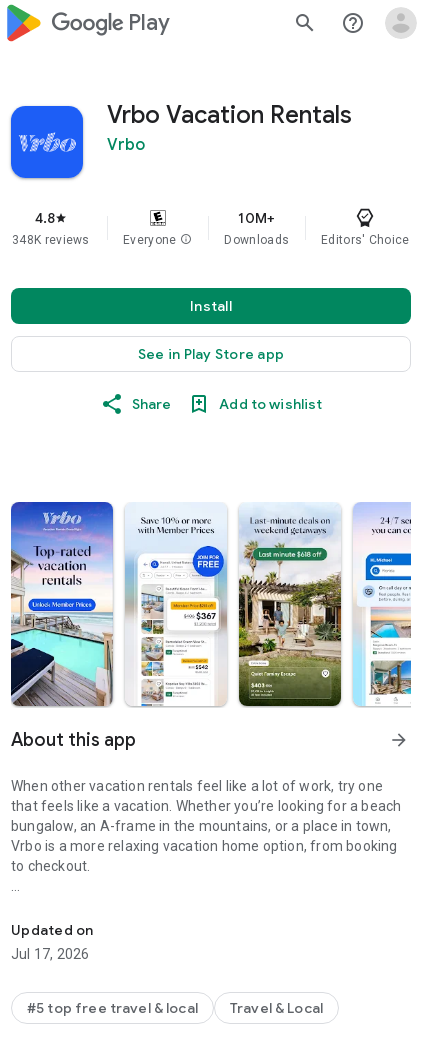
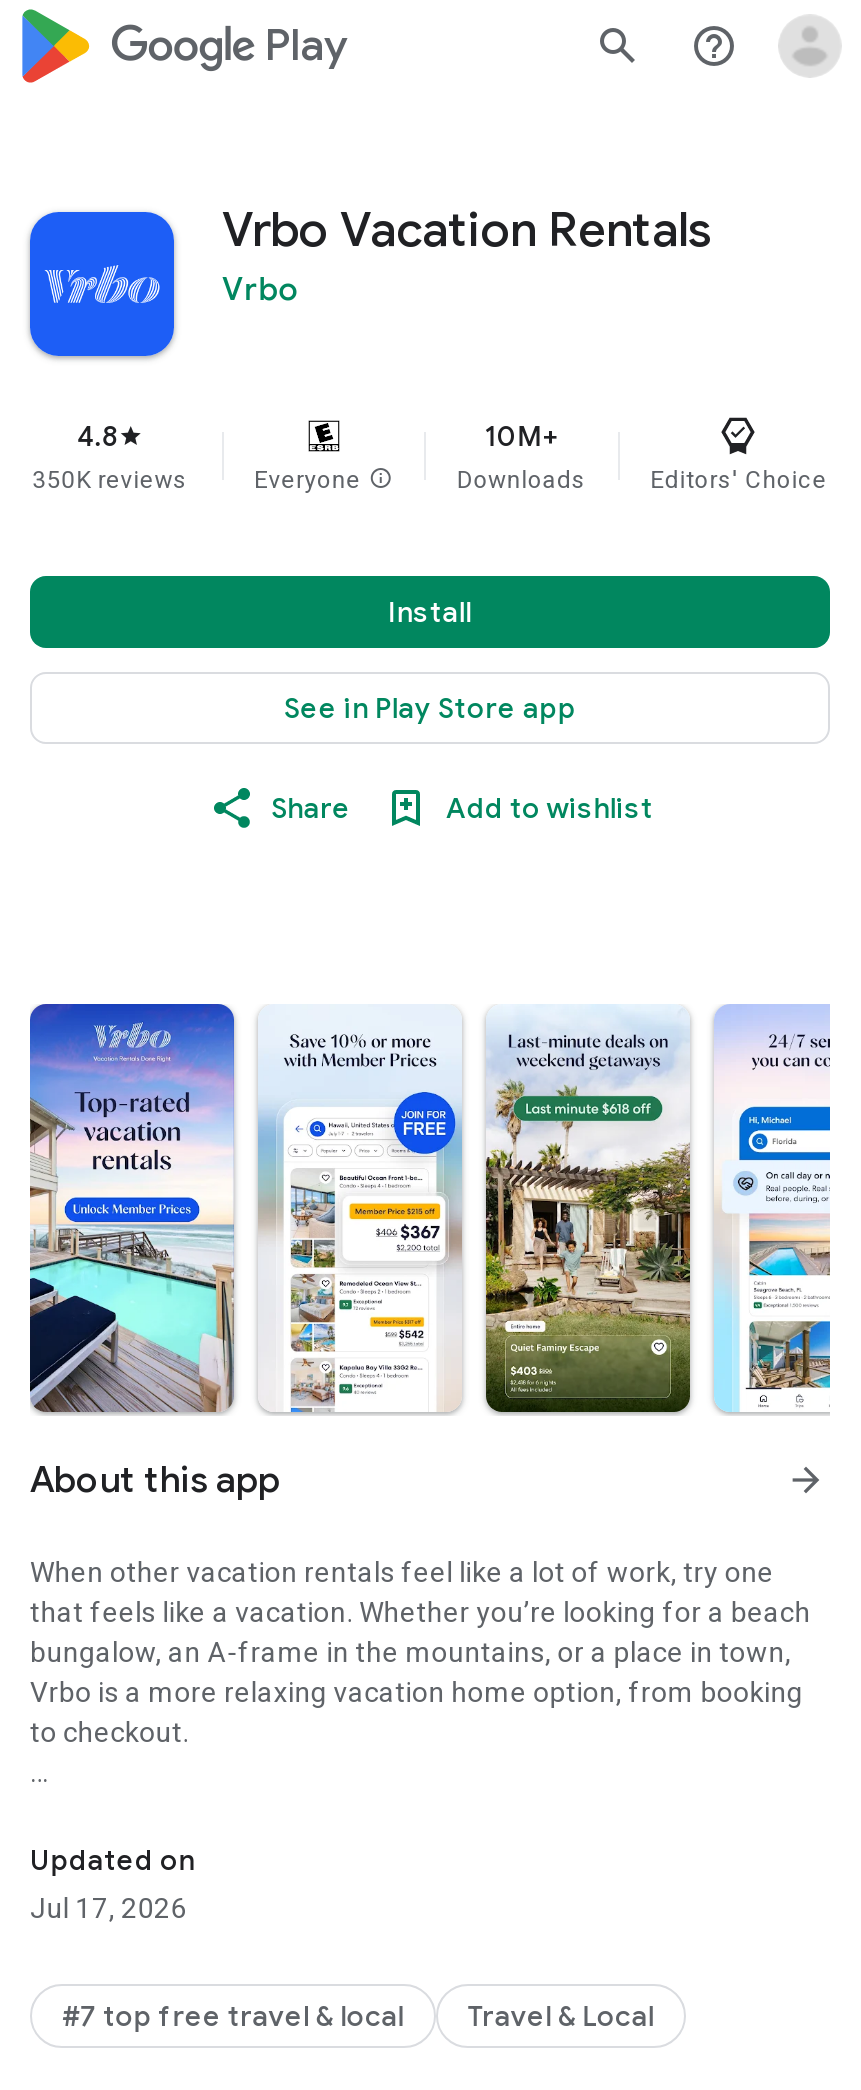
- 348K reviews
+ 350K reviews

- #5 top free travel & local
+ #7 top free travel & local
